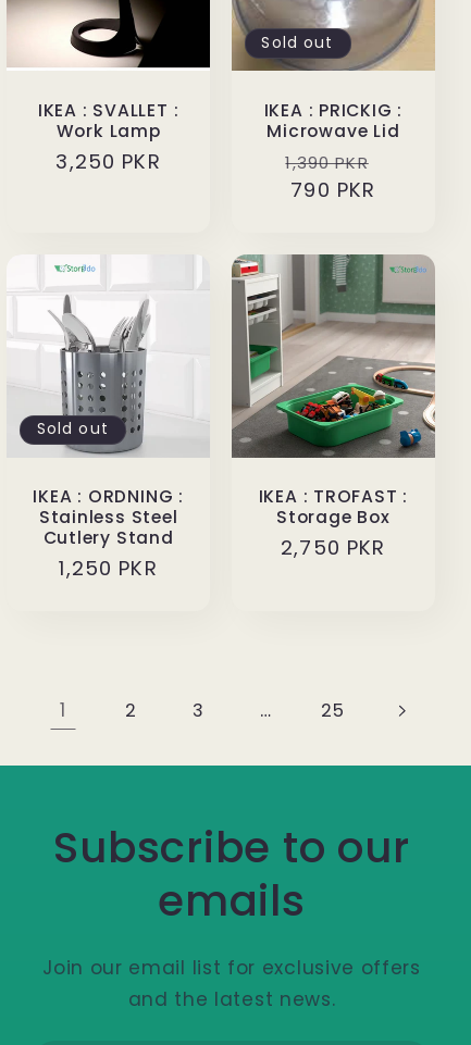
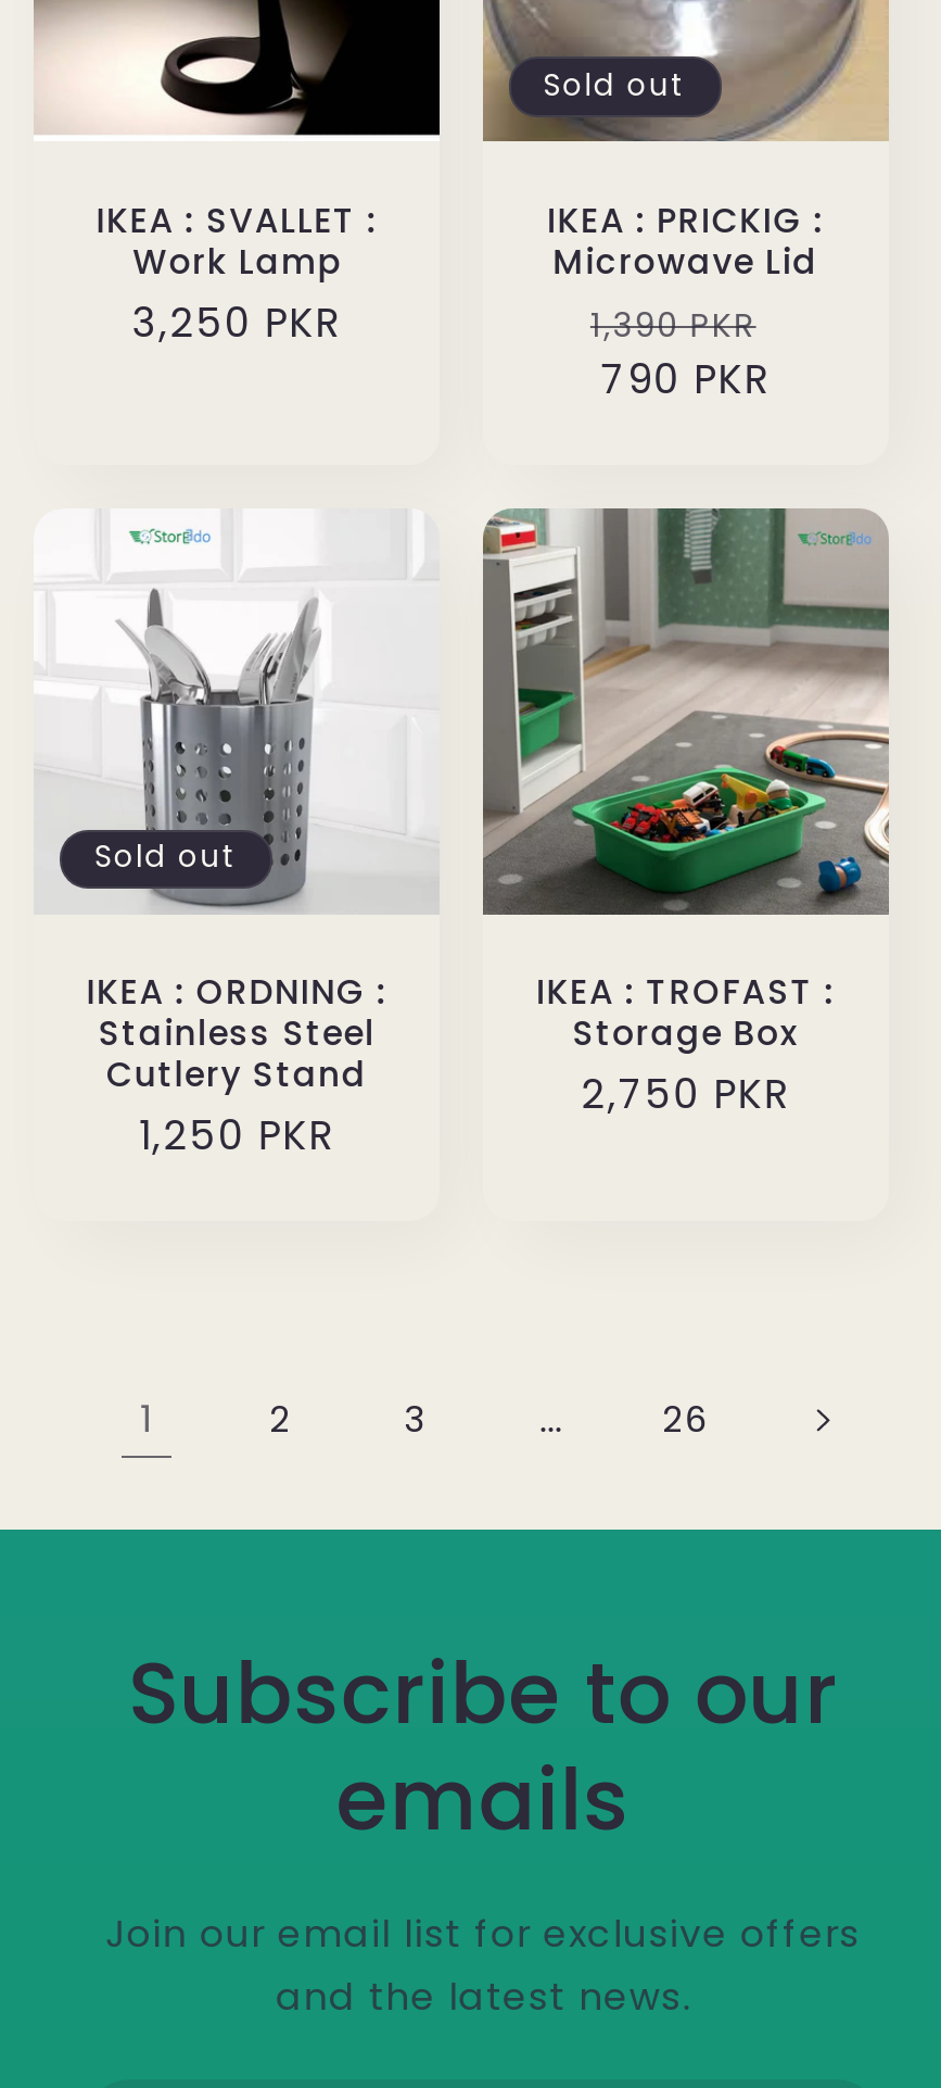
- 25
+ 26
